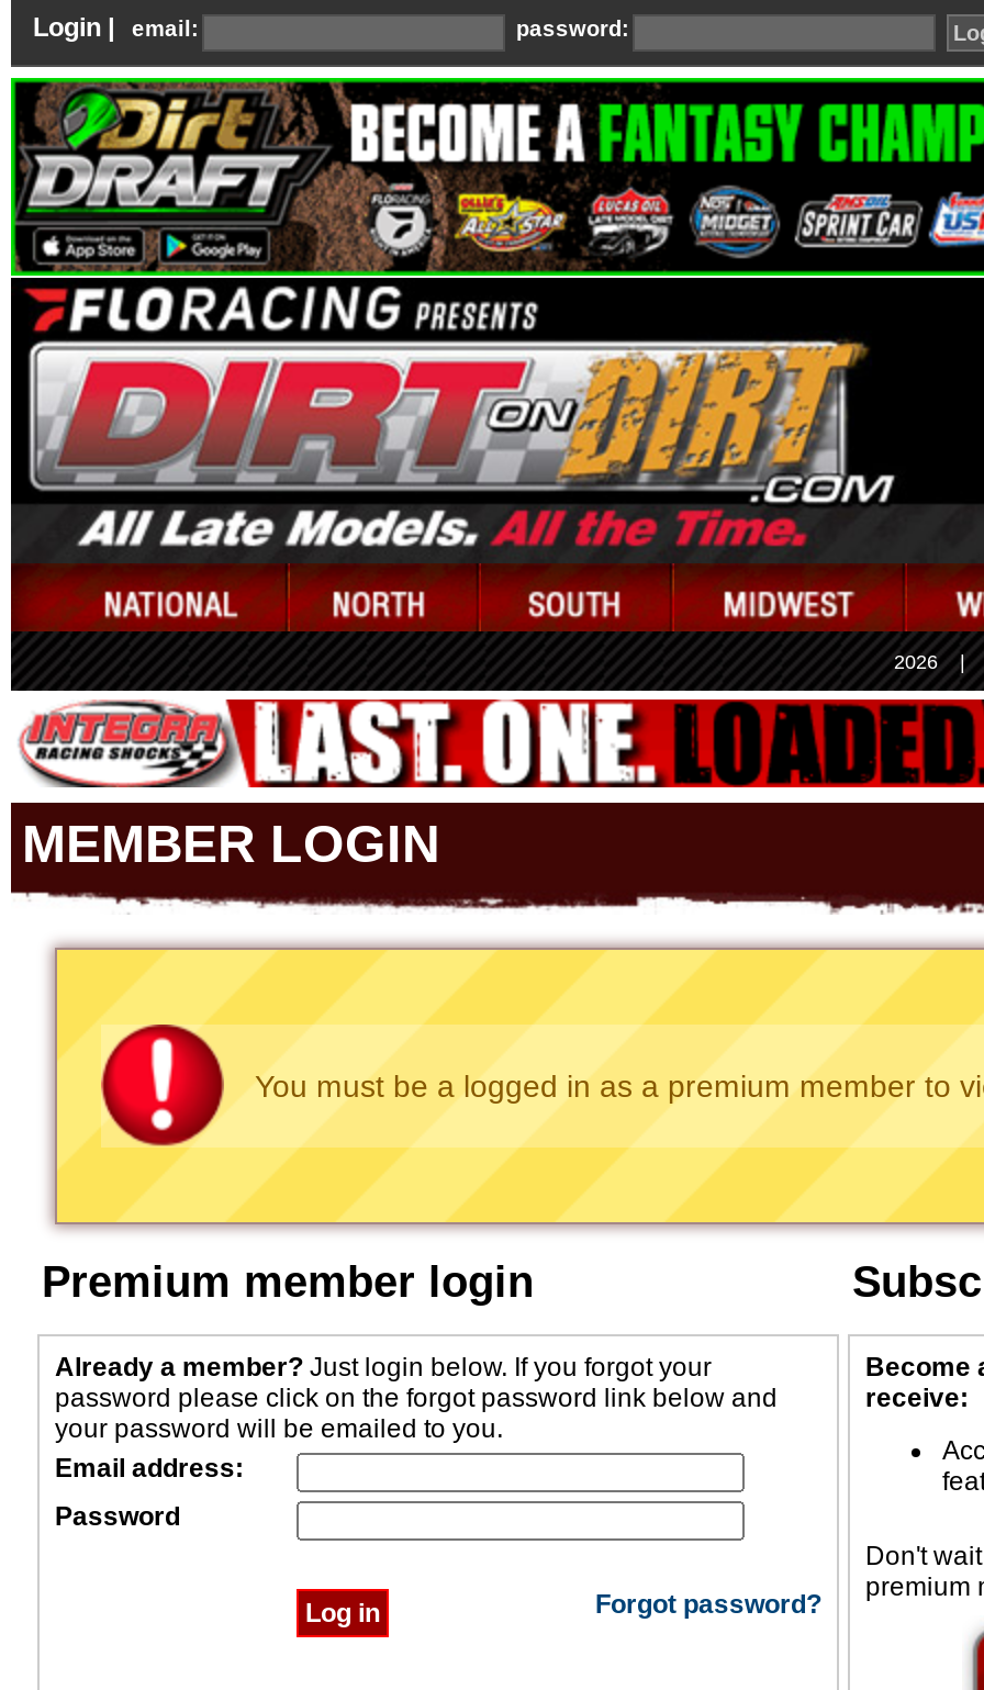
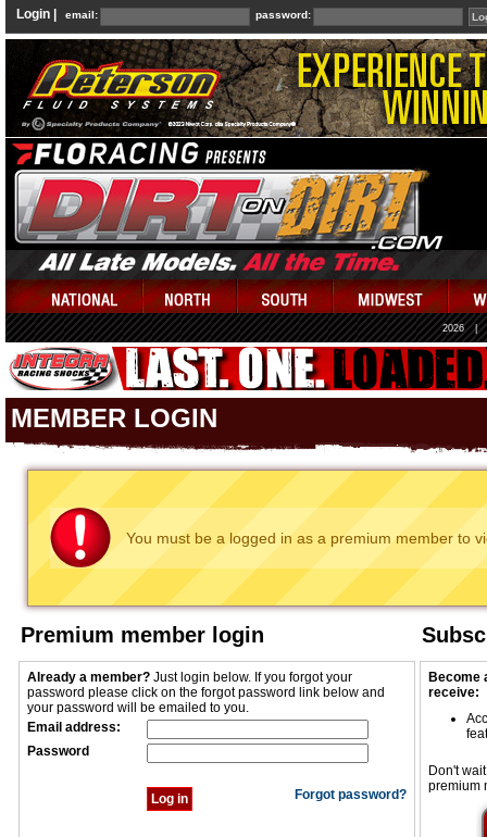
- [image]
+ [image]
